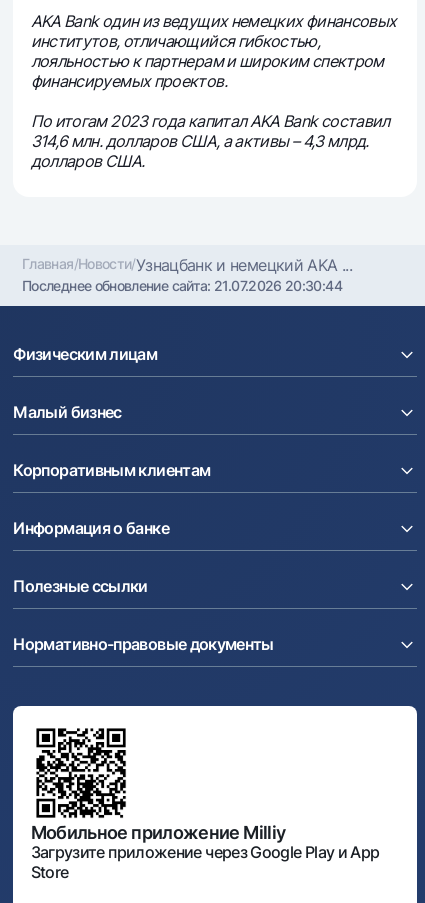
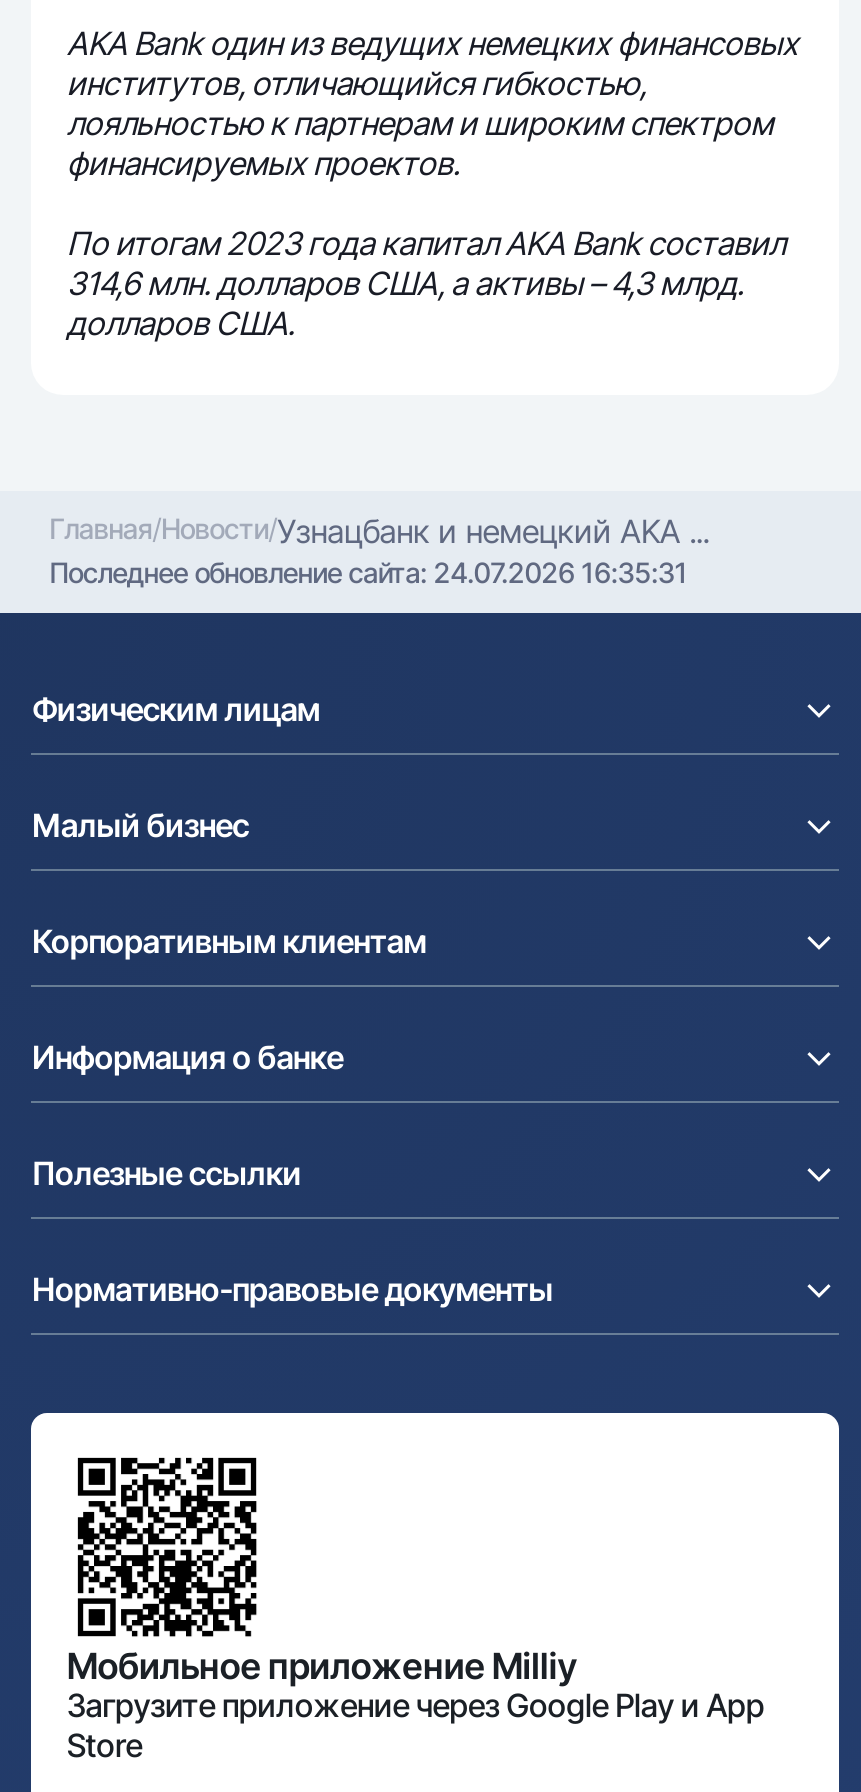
- Последнее обновление сайта: 21.07.2026 20:30:44
+ Последнее обновление сайта: 24.07.2026 16:35:31
